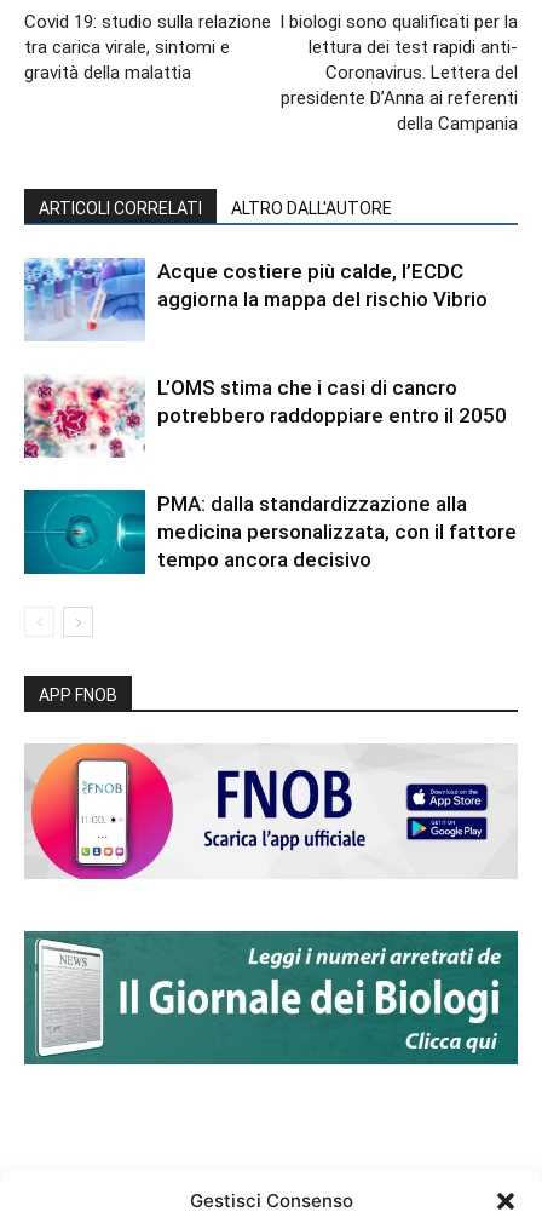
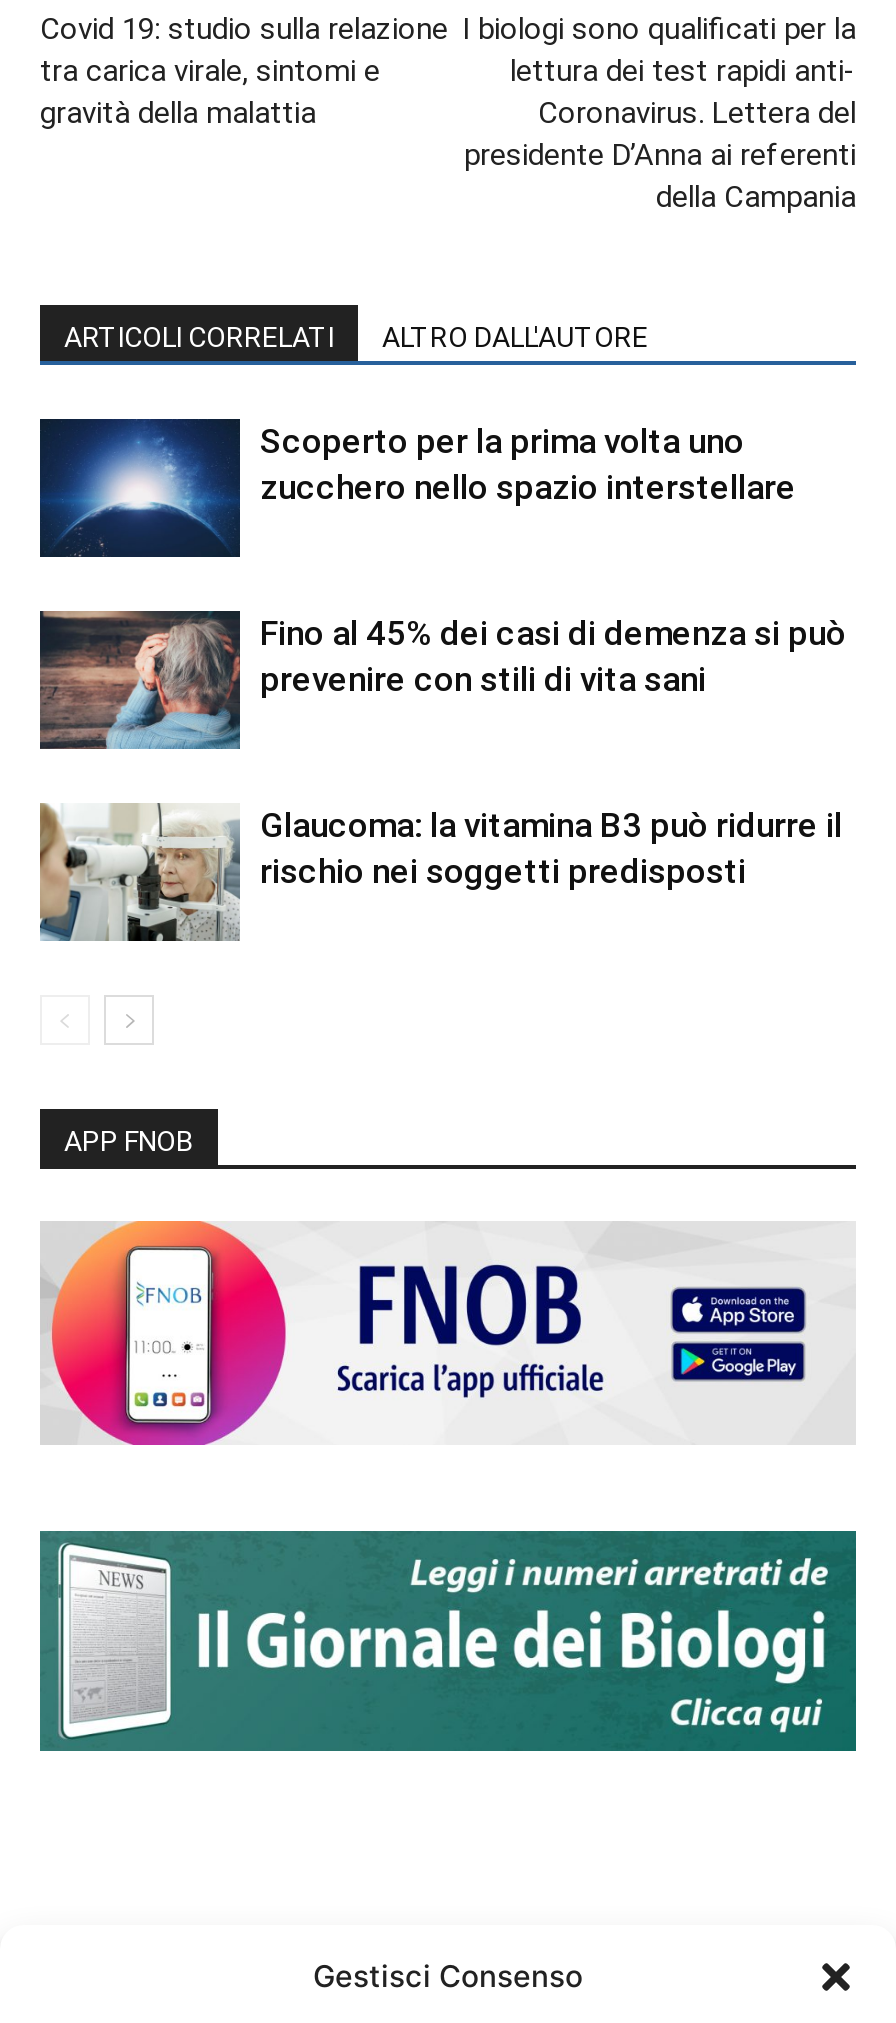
- [image]
- Acque costiere più calde, l’ECDC
- aggiorna la mappa del rischio Vibrio
+ [image]
+ Scoperto per la prima volta uno
+ zucchero nello spazio interstellare

- [image]
- L’OMS stima che i casi di cancro
- potrebbero raddoppiare entro il 2050
+ [image]
+ Fino al 45% dei casi di demenza si può
+ prevenire con stili di vita sani

- [image]
- PMA: dalla standardizzazione alla
- medicina personalizzata, con il fattore
- tempo ancora decisivo
+ [image]
+ Glaucoma: la vitamina B3 può ridurre il
+ rischio nei soggetti predisposti
